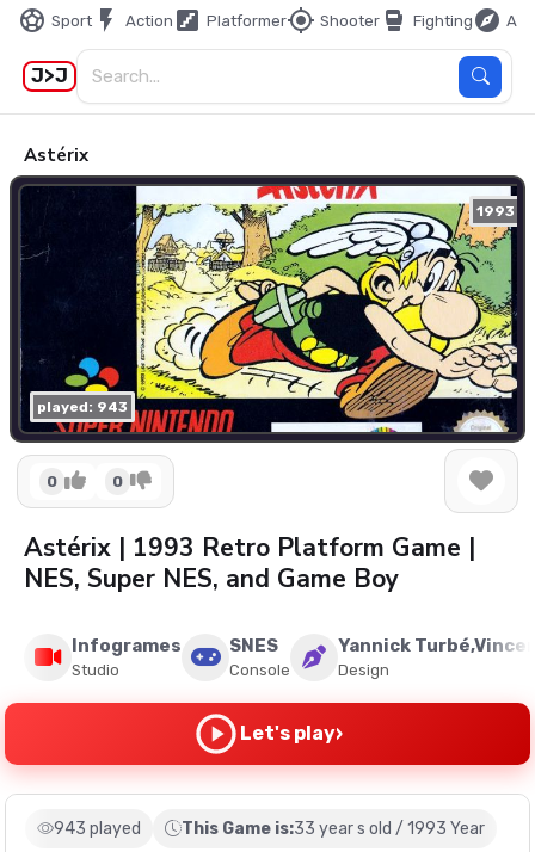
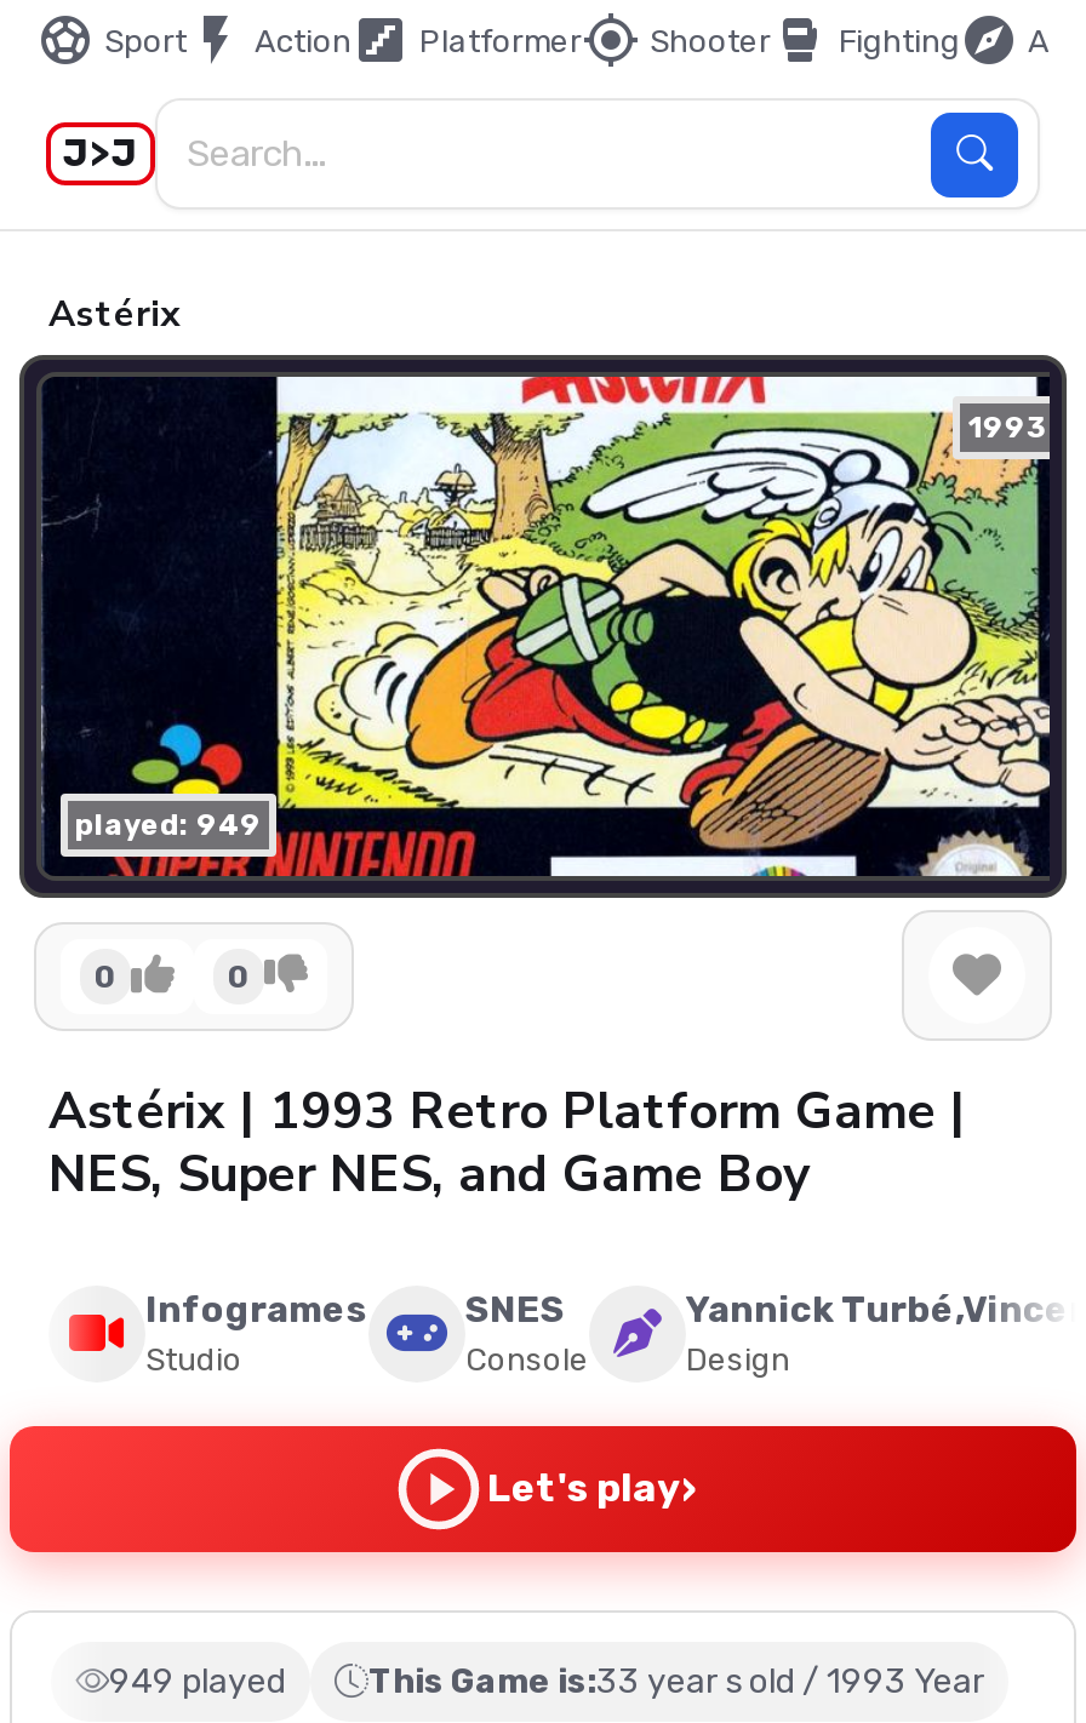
- played: 943
+ played: 949

- 943 played This Game is:33 year s old / 1993 Year
+ 949 played This Game is:33 year s old / 1993 Year
